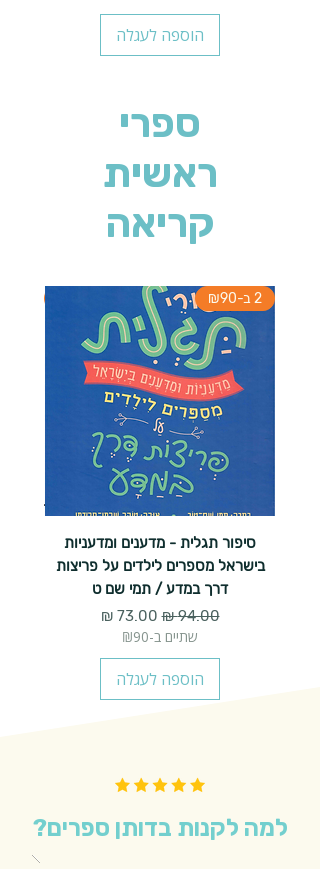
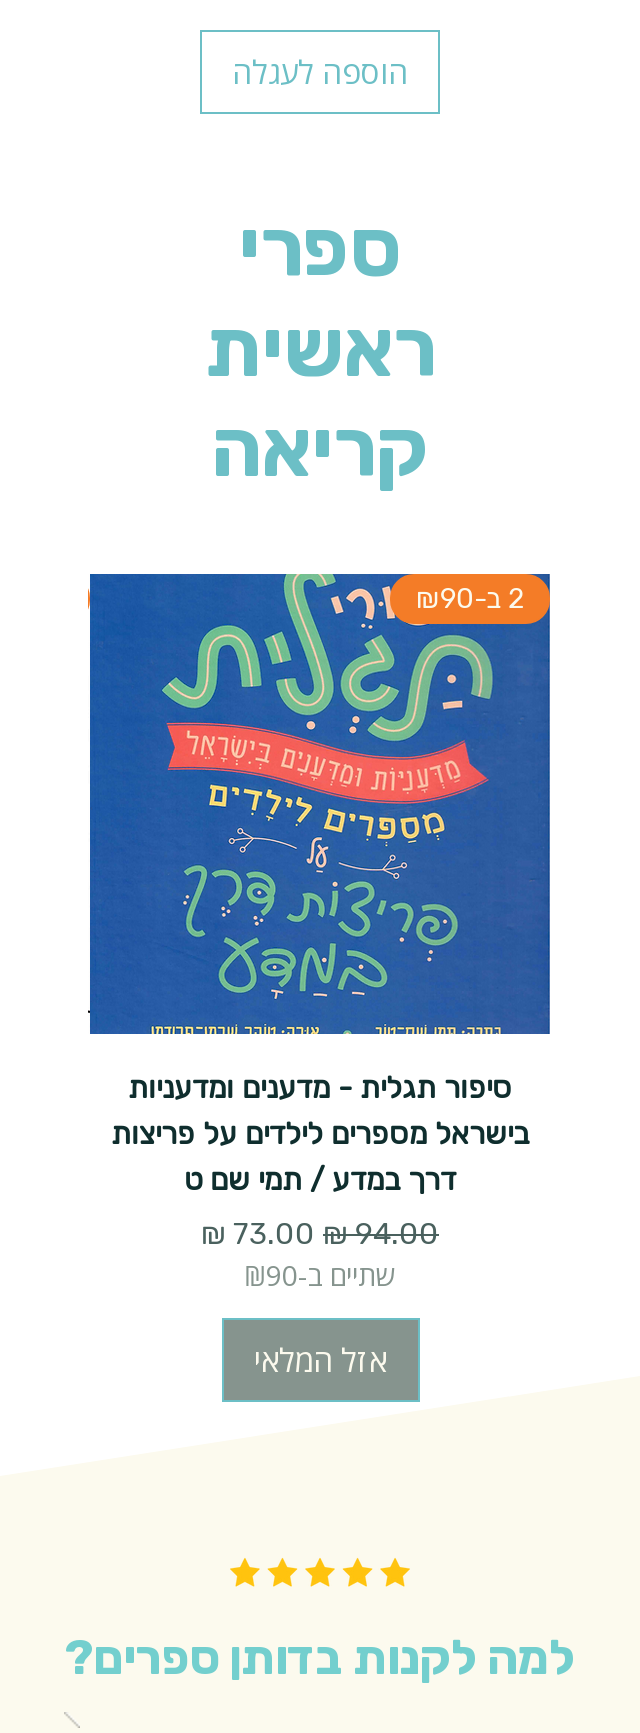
- הוספה לעגלה
+ אזל המלאי
